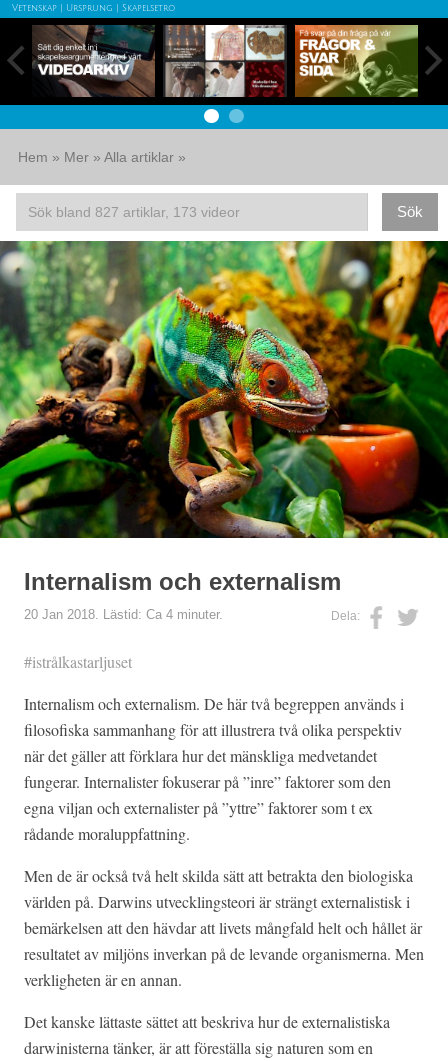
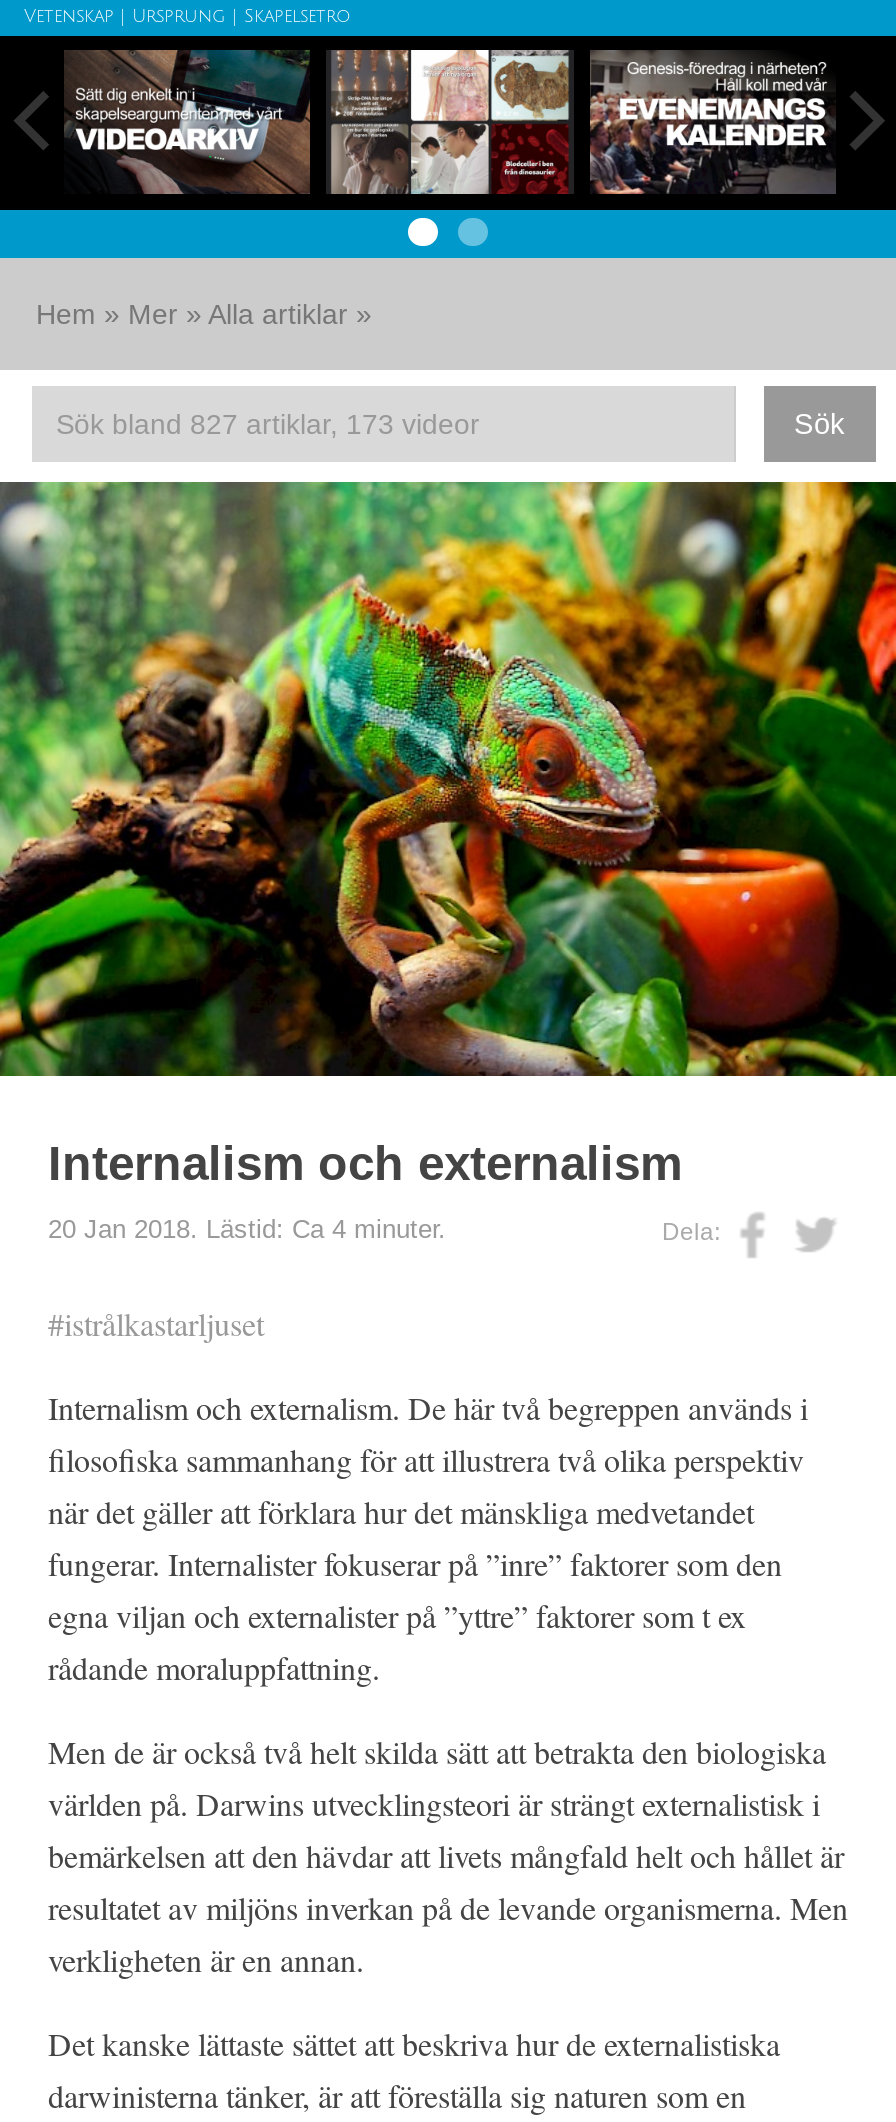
- [image]
+ [image]
